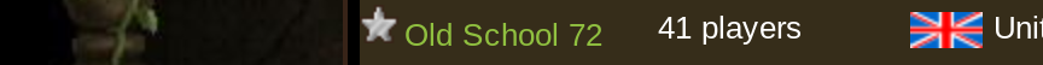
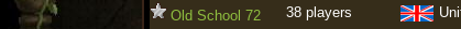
- Old School 72 41 players
+ Old School 72 38 players
